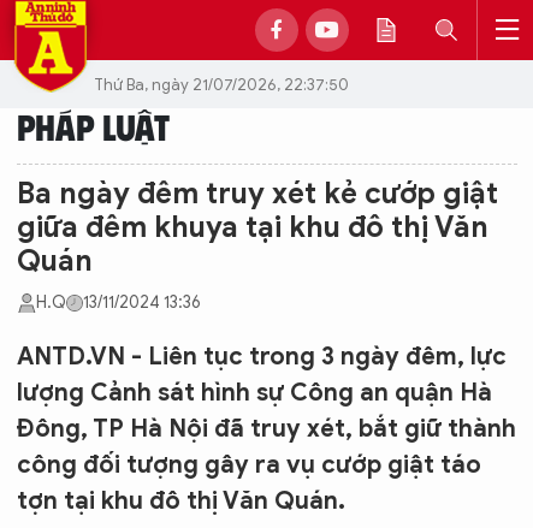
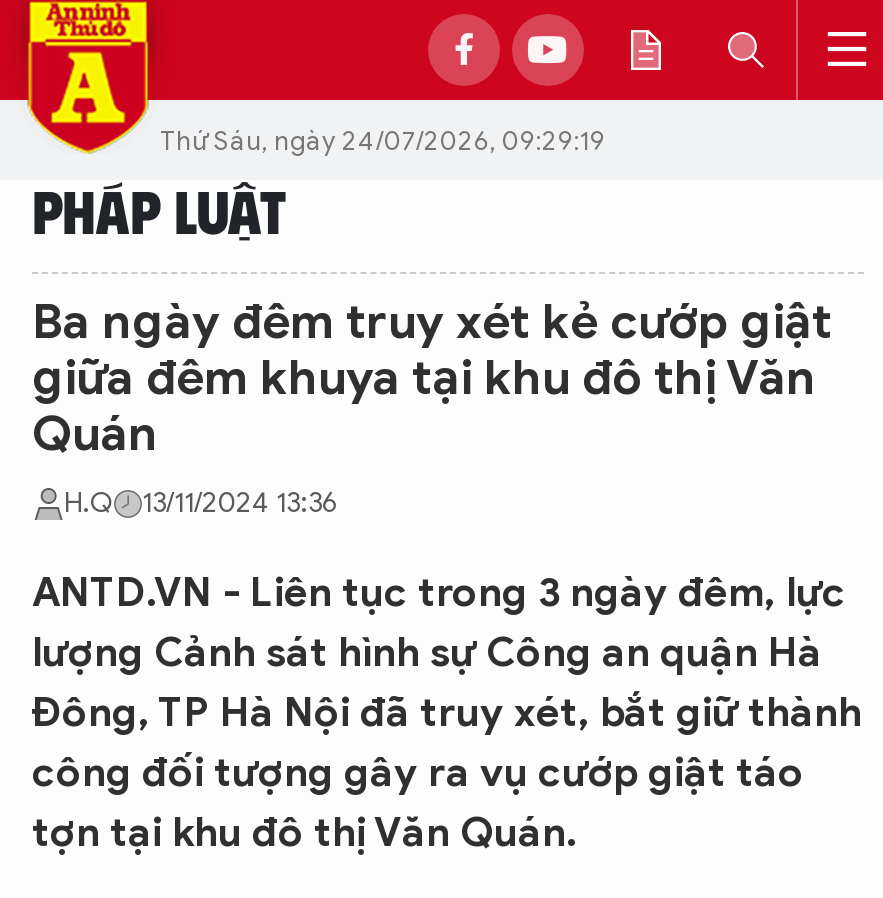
- Thứ Ba, ngày 21/07/2026, 22:37:50
+ Thứ Sáu, ngày 24/07/2026, 09:29:19
